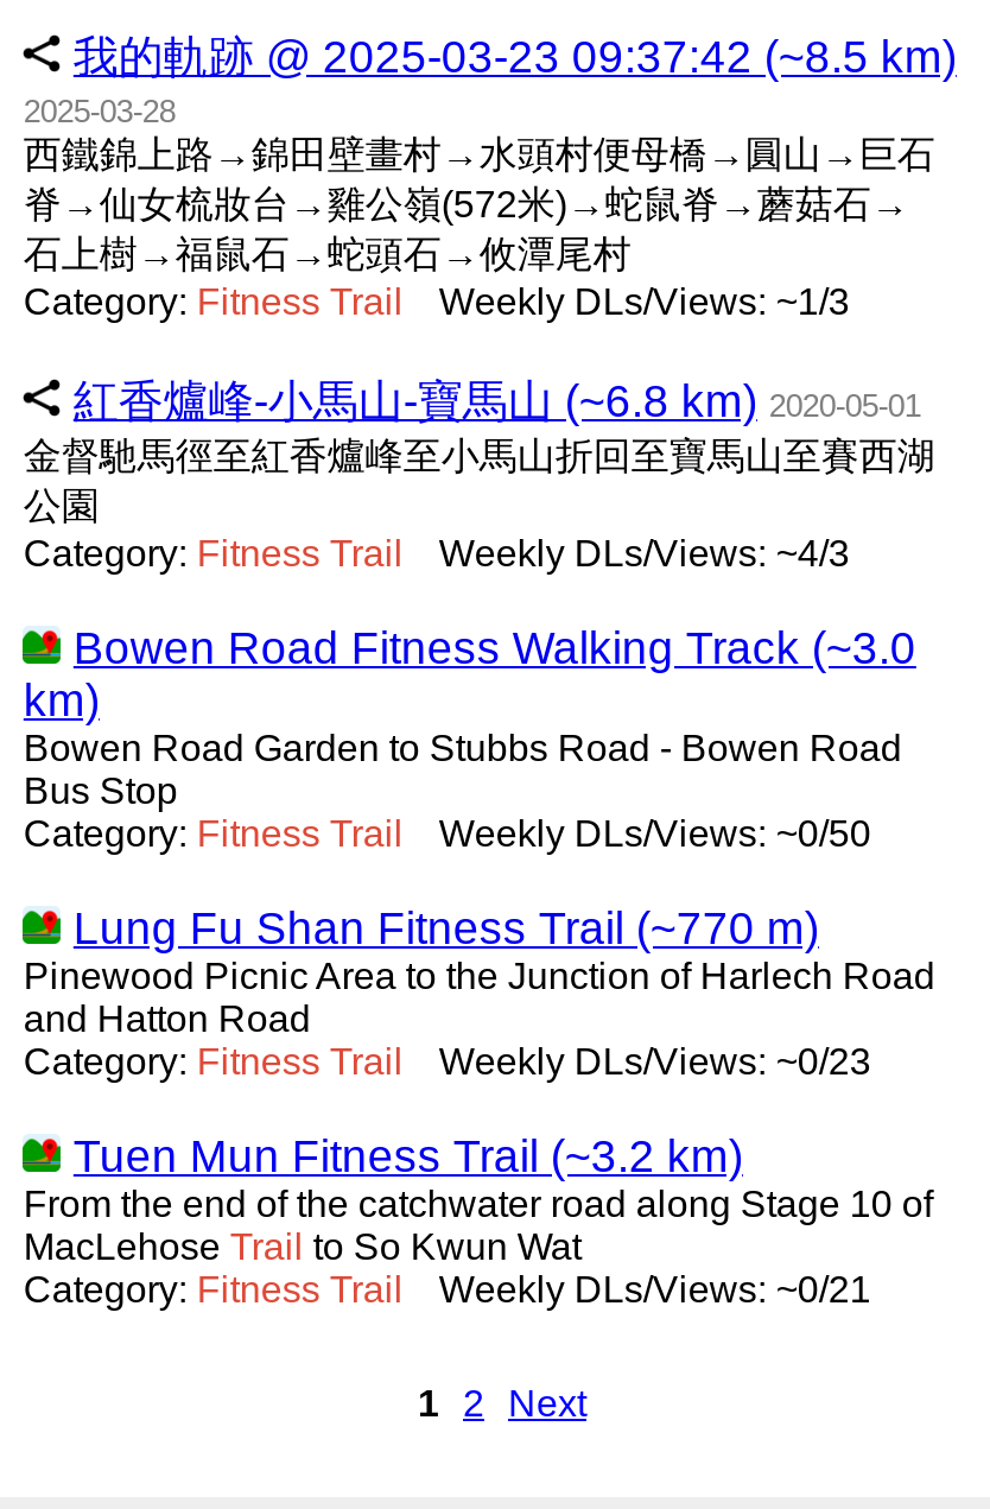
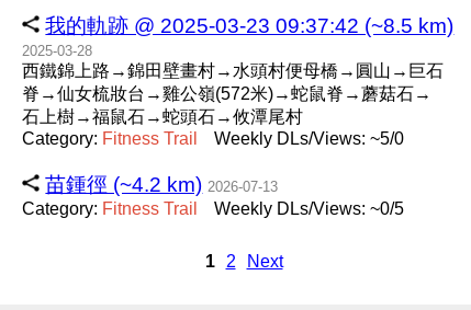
- Weekly DLs/Views: ~1/3
+ Weekly DLs/Views: ~5/0

- 紅香爐峰-小馬山-寶馬山 (~6.8 km) 2020-05-01
- 金督馳馬徑至紅香爐峰至小馬山折回至寶馬山至賽西湖
- 公園
+ 苗鍾徑 (~4.2 km) 2026-07-13

- Weekly DLs/Views: ~4/3
- Bowen Road Fitness Walking Track (~3.0
- km)
- Bowen Road Garden to Stubbs Road - Bowen Road
- Bus Stop
- Category: Fitness Trail
- Weekly DLs/Views: ~0/50
- Lung Fu Shan Fitness Trail (~770 m)
- Pinewood Picnic Area to the Junction of Harlech Road
- and Hatton Road
- Category: Fitness Trail
- Weekly DLs/Views: ~0/23
- Tuen Mun Fitness Trail (~3.2 km)
- From the end of the catchwater road along Stage 10 of
- MacLehose Trail to So Kwun Wat
- Category: Fitness Trail
- Weekly DLs/Views: ~0/21
+ Weekly DLs/Views: ~0/5
